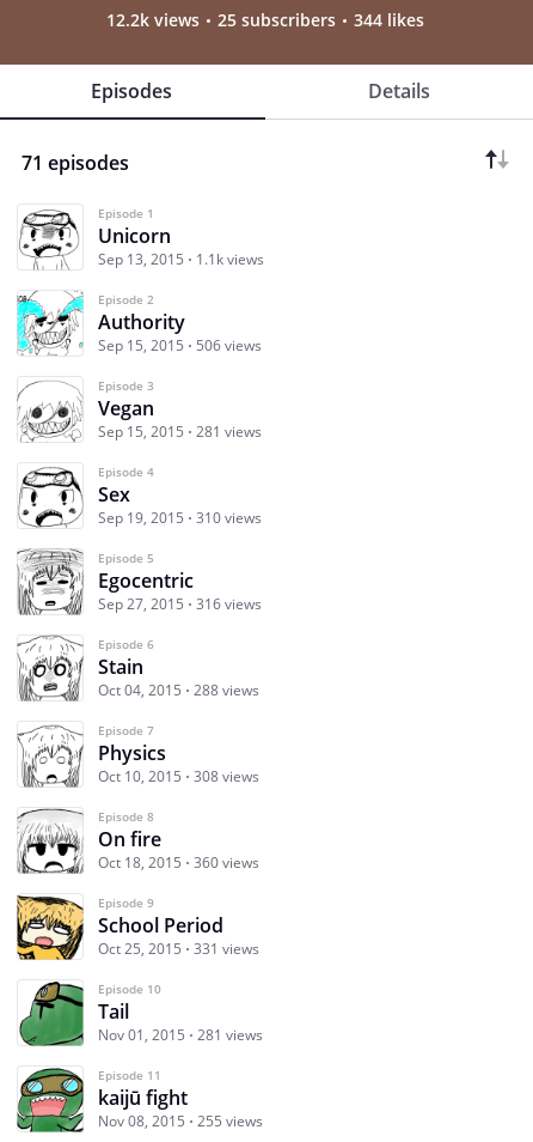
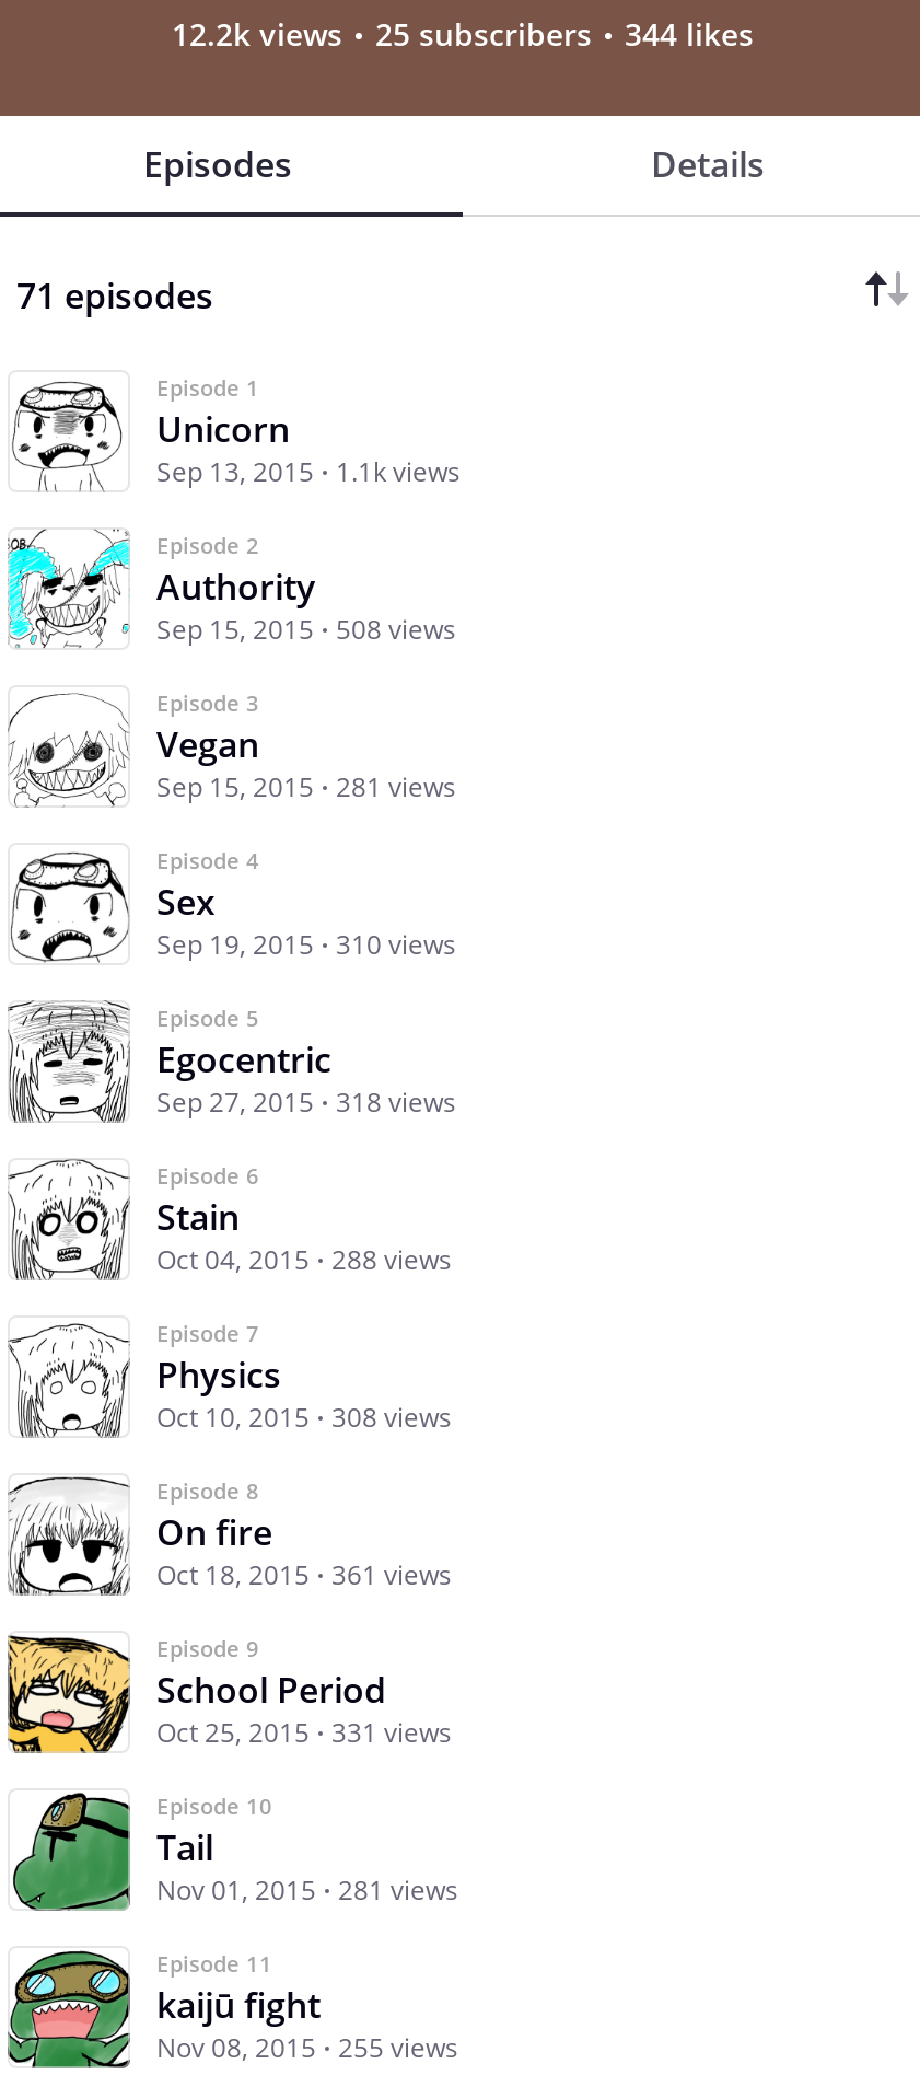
- Sep 15, 2015 506 views
+ Sep 15, 2015 508 views

- Sep 27, 2015 316 views
+ Sep 27, 2015 318 views

- Oct 18, 2015 360 views
+ Oct 18, 2015 361 views
